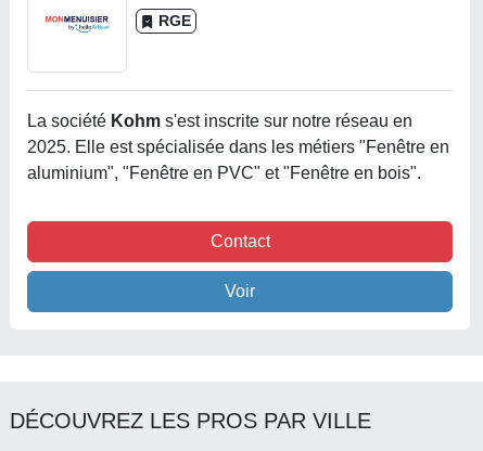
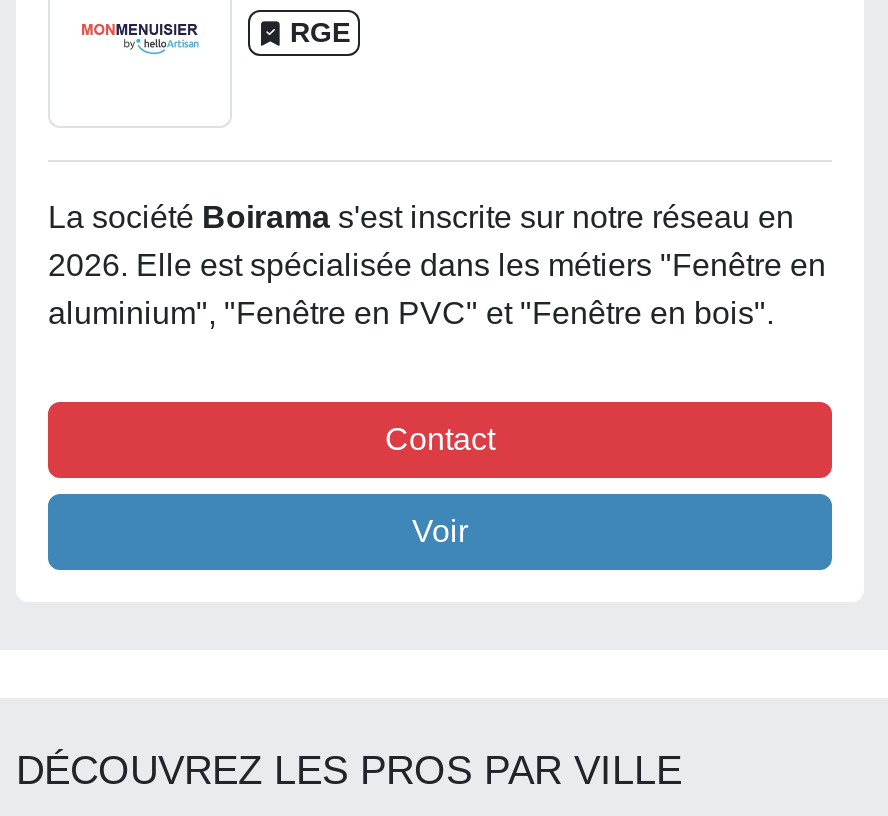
- La société Kohm s'est inscrite sur notre réseau en
+ La société Boirama s'est inscrite sur notre réseau en

- 2025. Elle est spécialisée dans les métiers "Fenêtre en
+ 2026. Elle est spécialisée dans les métiers "Fenêtre en
